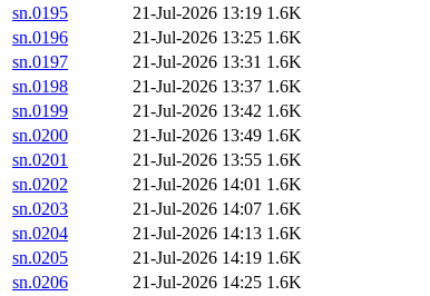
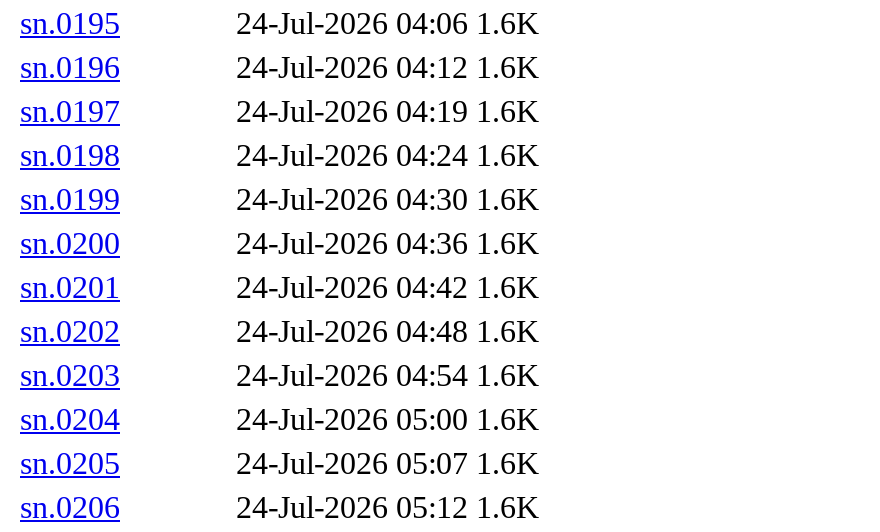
- 21-Jul-2026 13:19 1.6K
+ 24-Jul-2026 04:06 1.6K

- 21-Jul-2026 13:25 1.6K
+ 24-Jul-2026 04:12 1.6K

- 21-Jul-2026 13:31 1.6K
+ 24-Jul-2026 04:19 1.6K

- 21-Jul-2026 13:37 1.6K
+ 24-Jul-2026 04:24 1.6K

- 21-Jul-2026 13:42 1.6K
+ 24-Jul-2026 04:30 1.6K

- 21-Jul-2026 13:49 1.6K
+ 24-Jul-2026 04:36 1.6K

- 21-Jul-2026 13:55 1.6K
+ 24-Jul-2026 04:42 1.6K

- 21-Jul-2026 14:01 1.6K
+ 24-Jul-2026 04:48 1.6K

- 21-Jul-2026 14:07 1.6K
+ 24-Jul-2026 04:54 1.6K

- 21-Jul-2026 14:13 1.6K
+ 24-Jul-2026 05:00 1.6K

- 21-Jul-2026 14:19 1.6K
+ 24-Jul-2026 05:07 1.6K

- 21-Jul-2026 14:25 1.6K
+ 24-Jul-2026 05:12 1.6K
